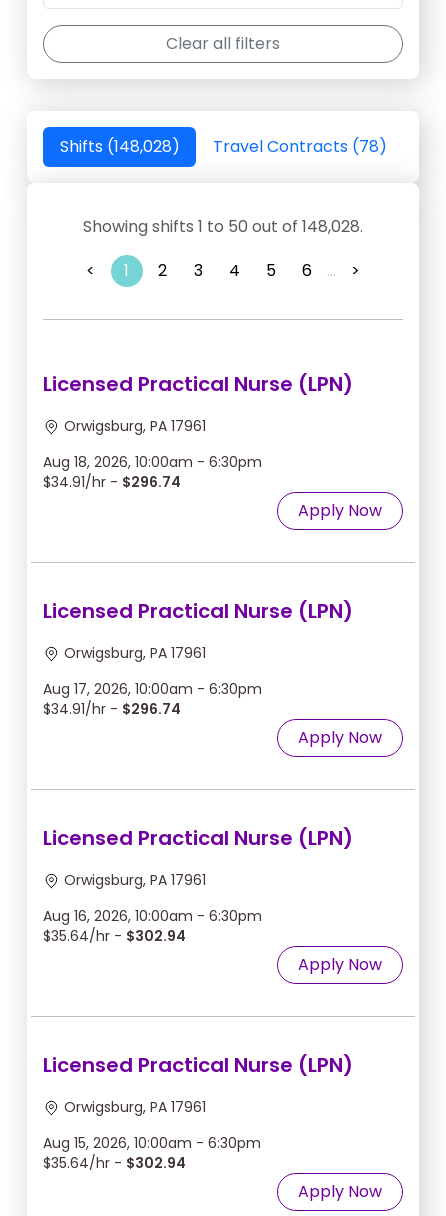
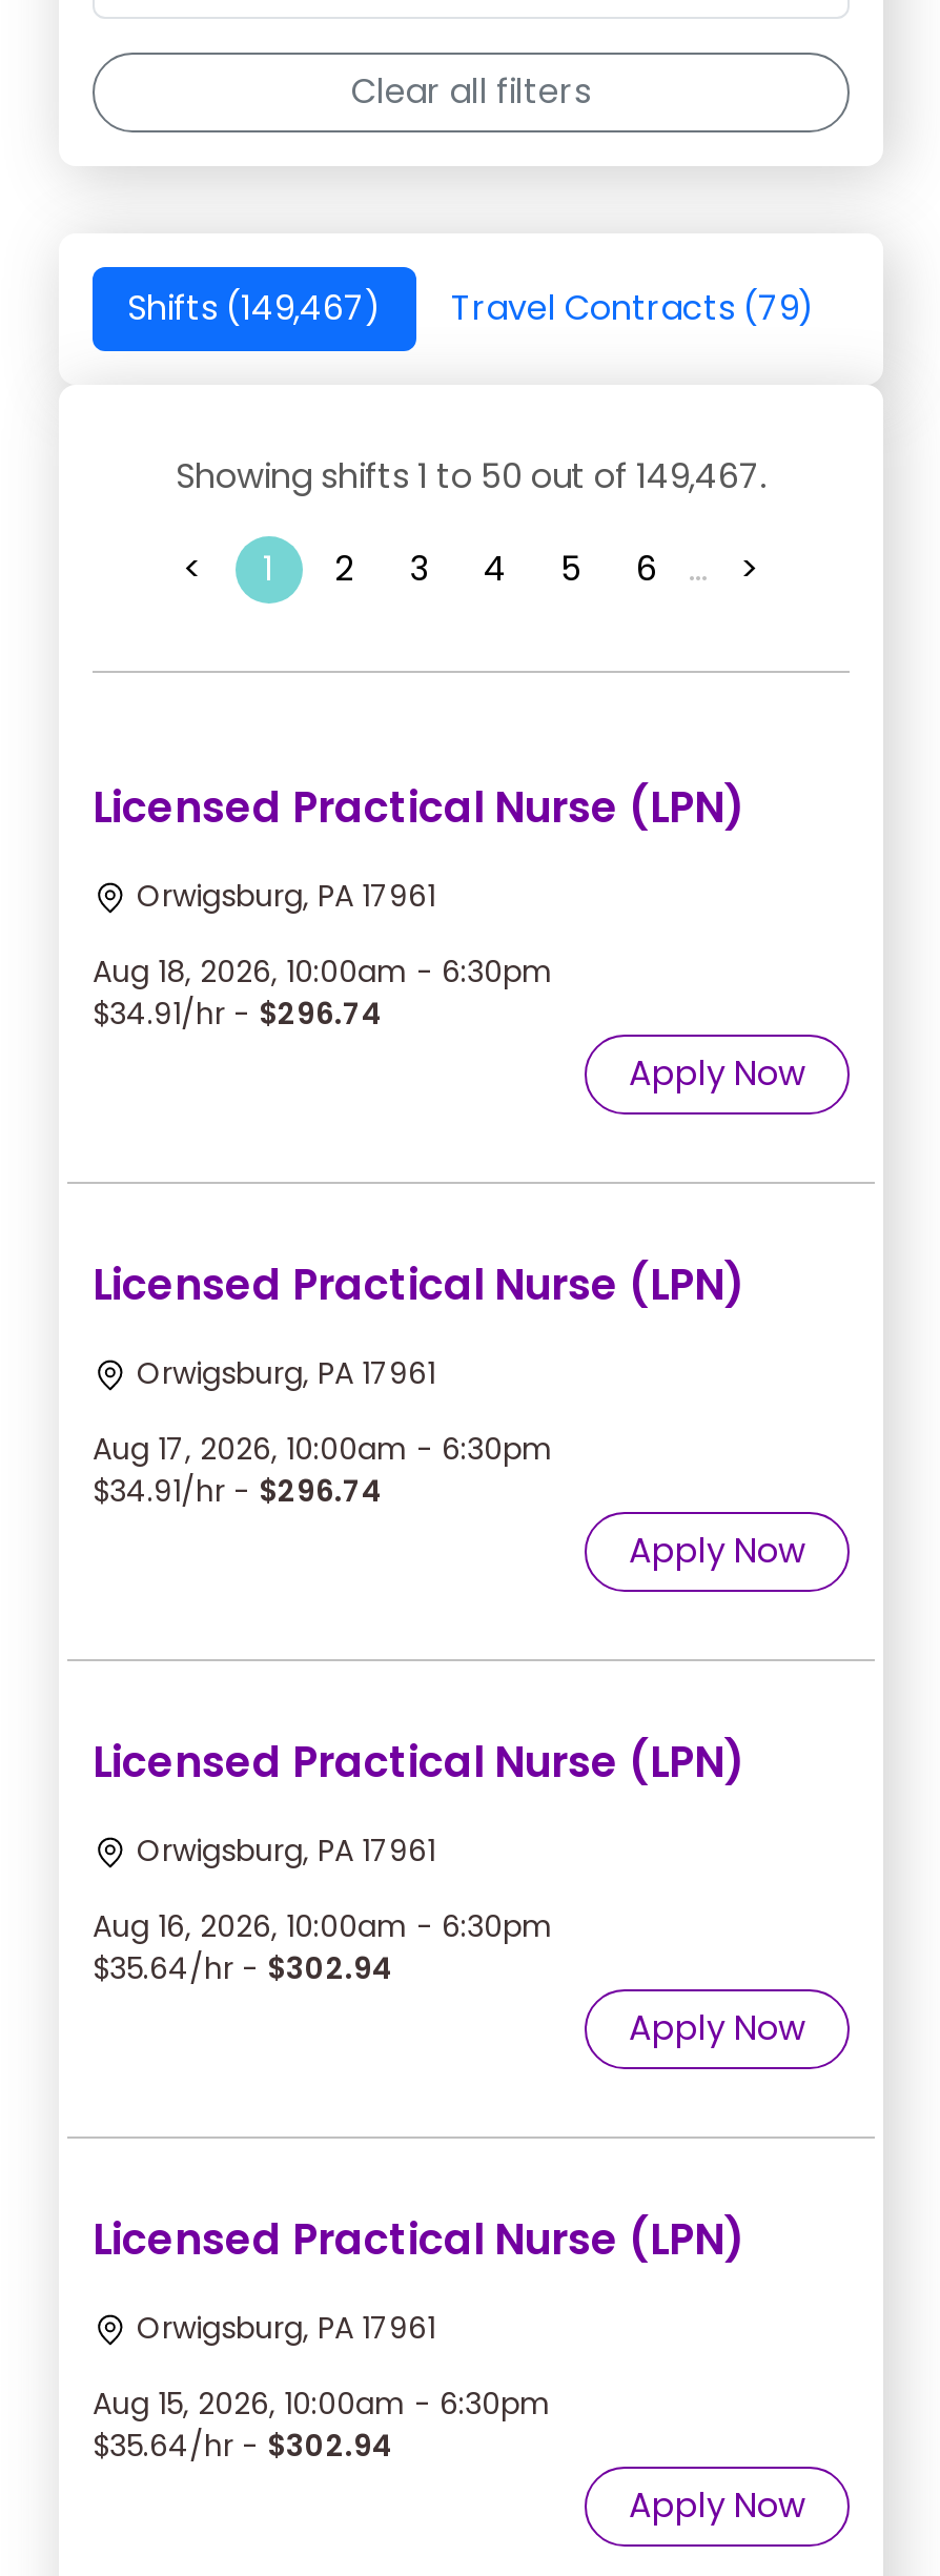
- Shifts (148,028)
+ Shifts (149,467)

- Travel Contracts (78)
+ Travel Contracts (79)

- Showing shifts 1 to 50 out of 148,028.
+ Showing shifts 1 to 50 out of 149,467.
